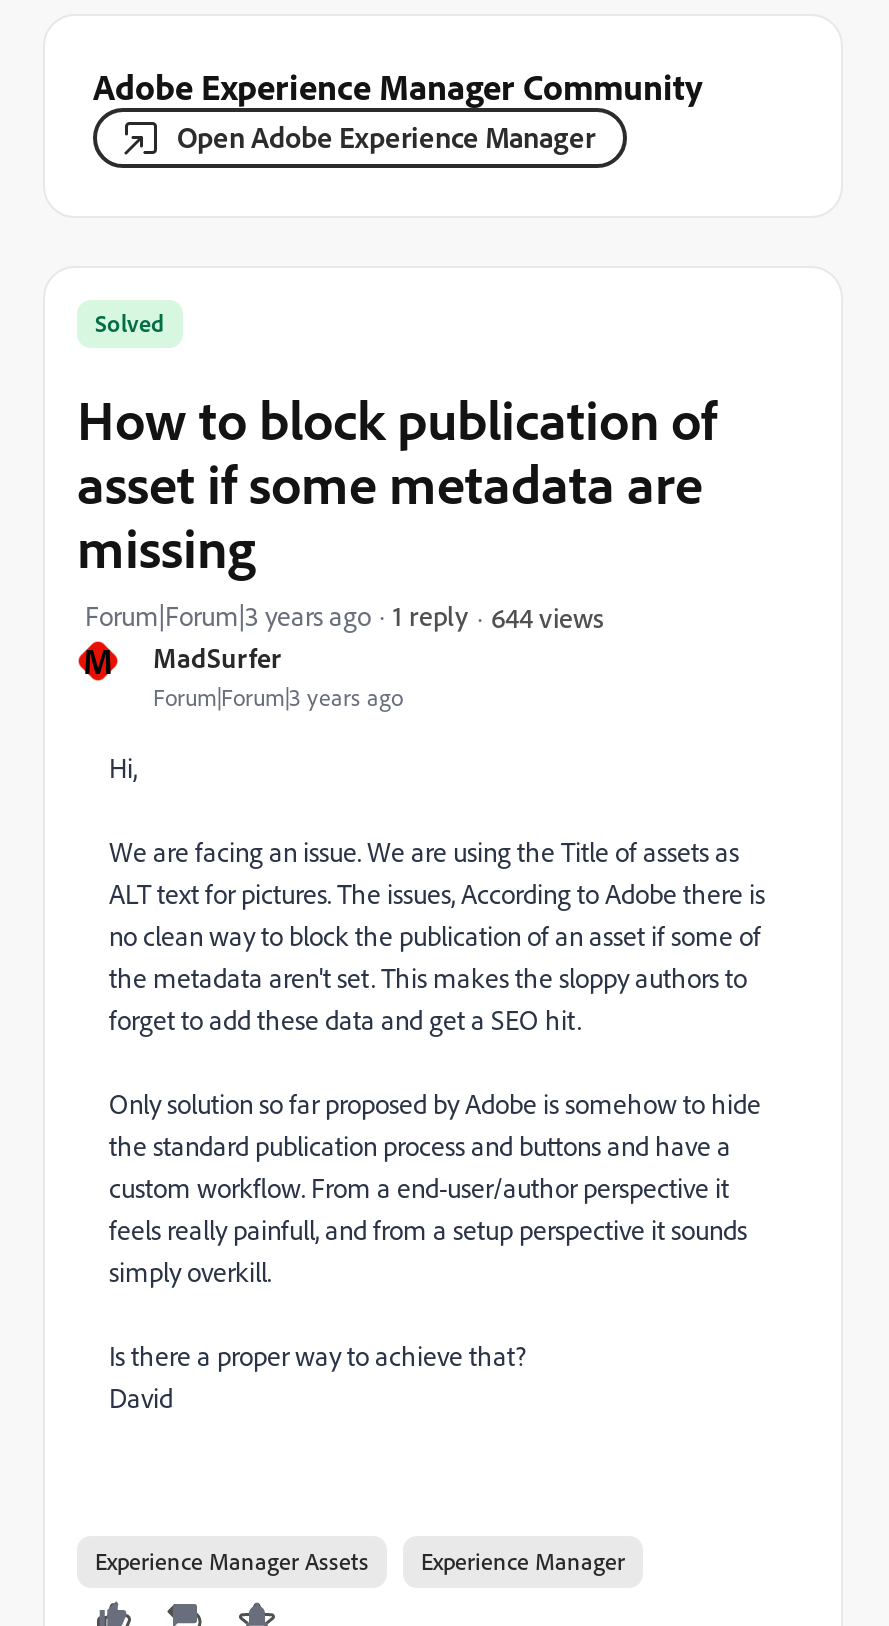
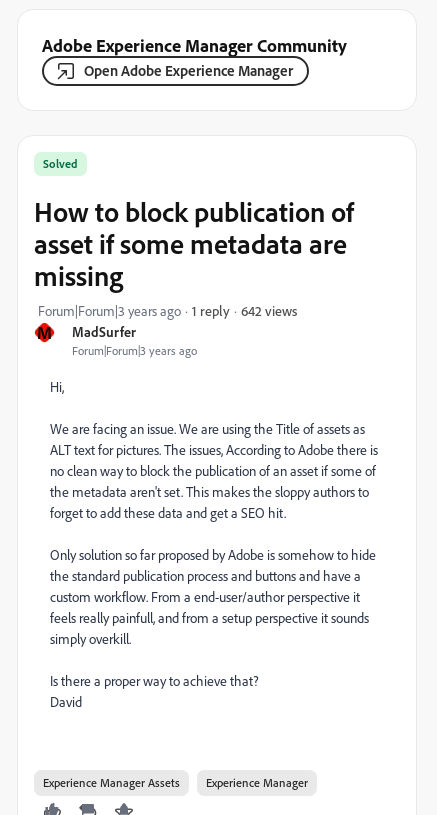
- 644 views
+ 642 views
